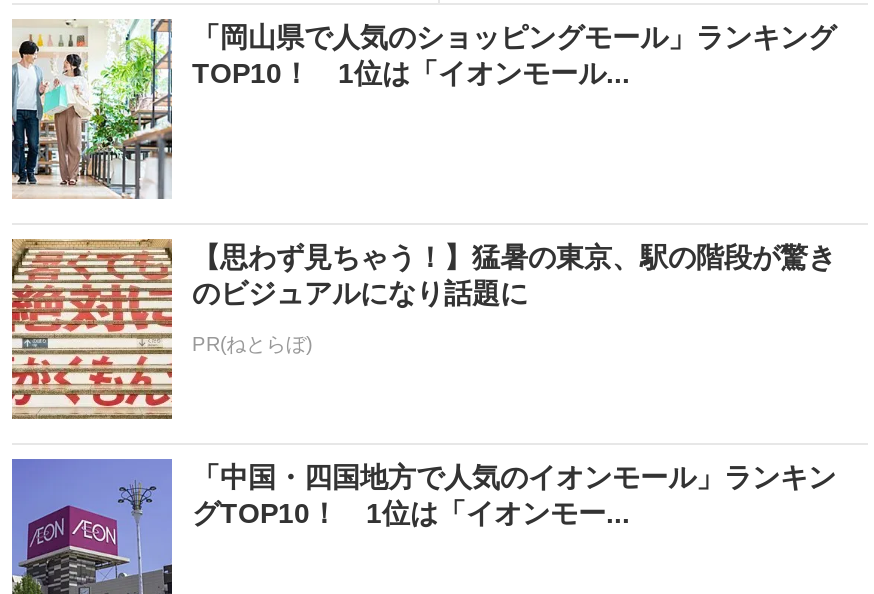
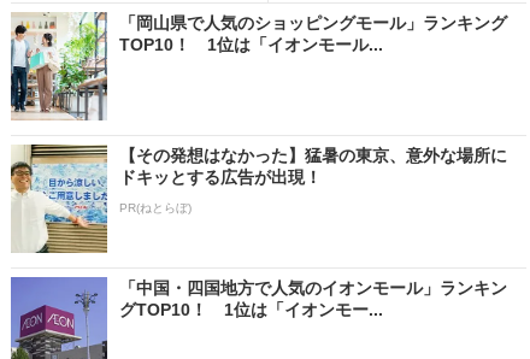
- [image]
- 【思わず見ちゃう！】猛暑の東京、駅の階段が驚き
- のビジュアルになり話題に
+ [image]
+ 【その発想はなかった】猛暑の東京、意外な場所に
+ ドキッとする広告が出現！
